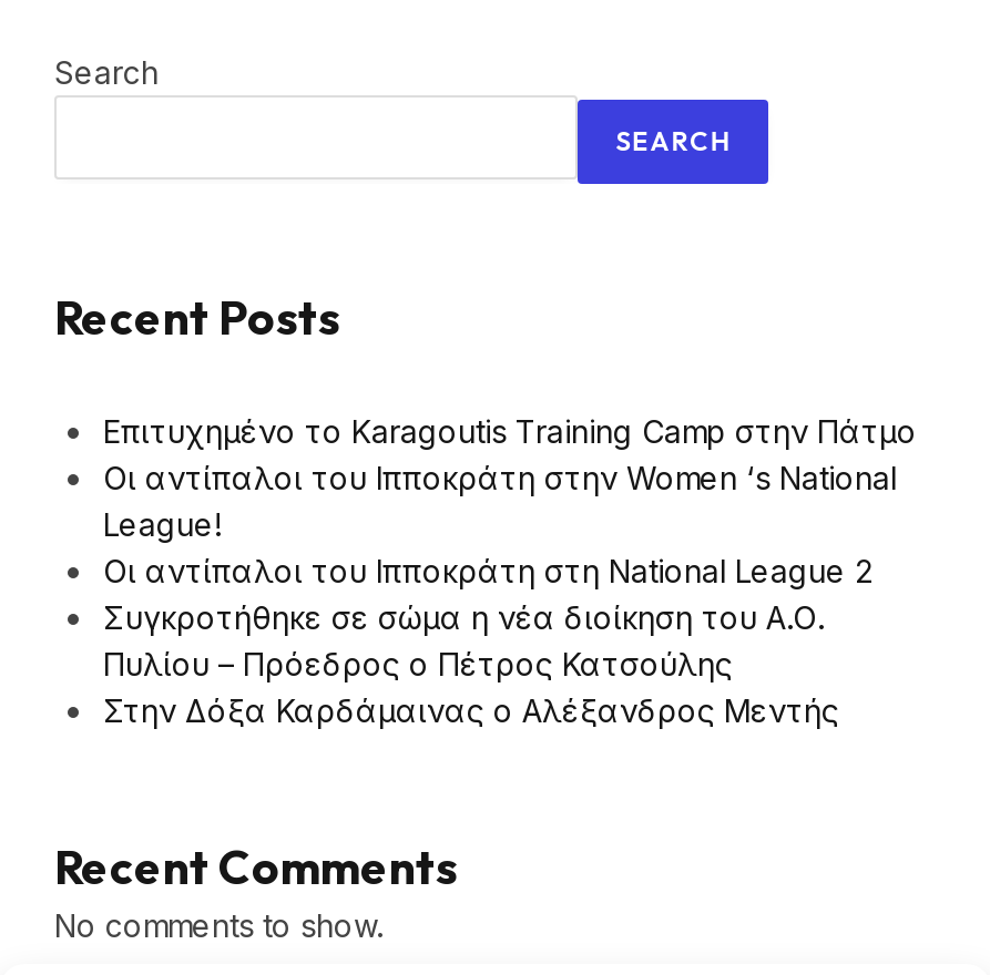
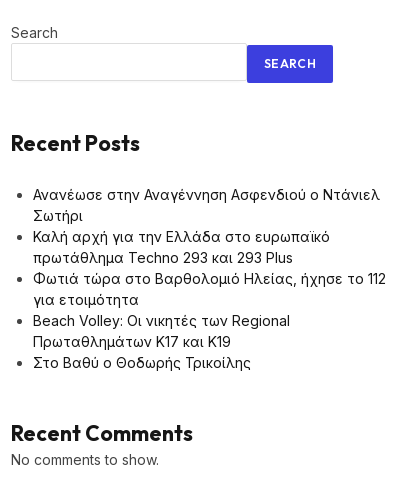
- Επιτυχημένο το Karagoutis Training Camp στην Πάτμο
- Οι αντίπαλοι του Ιπποκράτη στην Women ‘s National
- League!
- Οι αντίπαλοι του Ιπποκράτη στη National League 2
- Συγκροτήθηκε σε σώμα η νέα διοίκηση του Α.Ο.
- Πυλίου – Πρόεδρος ο Πέτρος Κατσούλης
- Στην Δόξα Καρδάμαινας ο Αλέξανδρος Μεντής
+ Ανανέωσε στην Αναγέννηση Ασφενδιού ο Ντάνιελ
+ Σωτήρι
+ Καλή αρχή για την Ελλάδα στο ευρωπαϊκό
+ πρωτάθλημα Techno 293 και 293 Plus
+ Φωτιά τώρα στο Βαρθολομιό Ηλείας, ήχησε το 112
+ για ετοιμότητα
+ Beach Volley: Οι νικητές των Regional
+ Πρωταθλημάτων Κ17 και Κ19
+ Στο Βαθύ ο Θοδωρής Τρικοίλης
